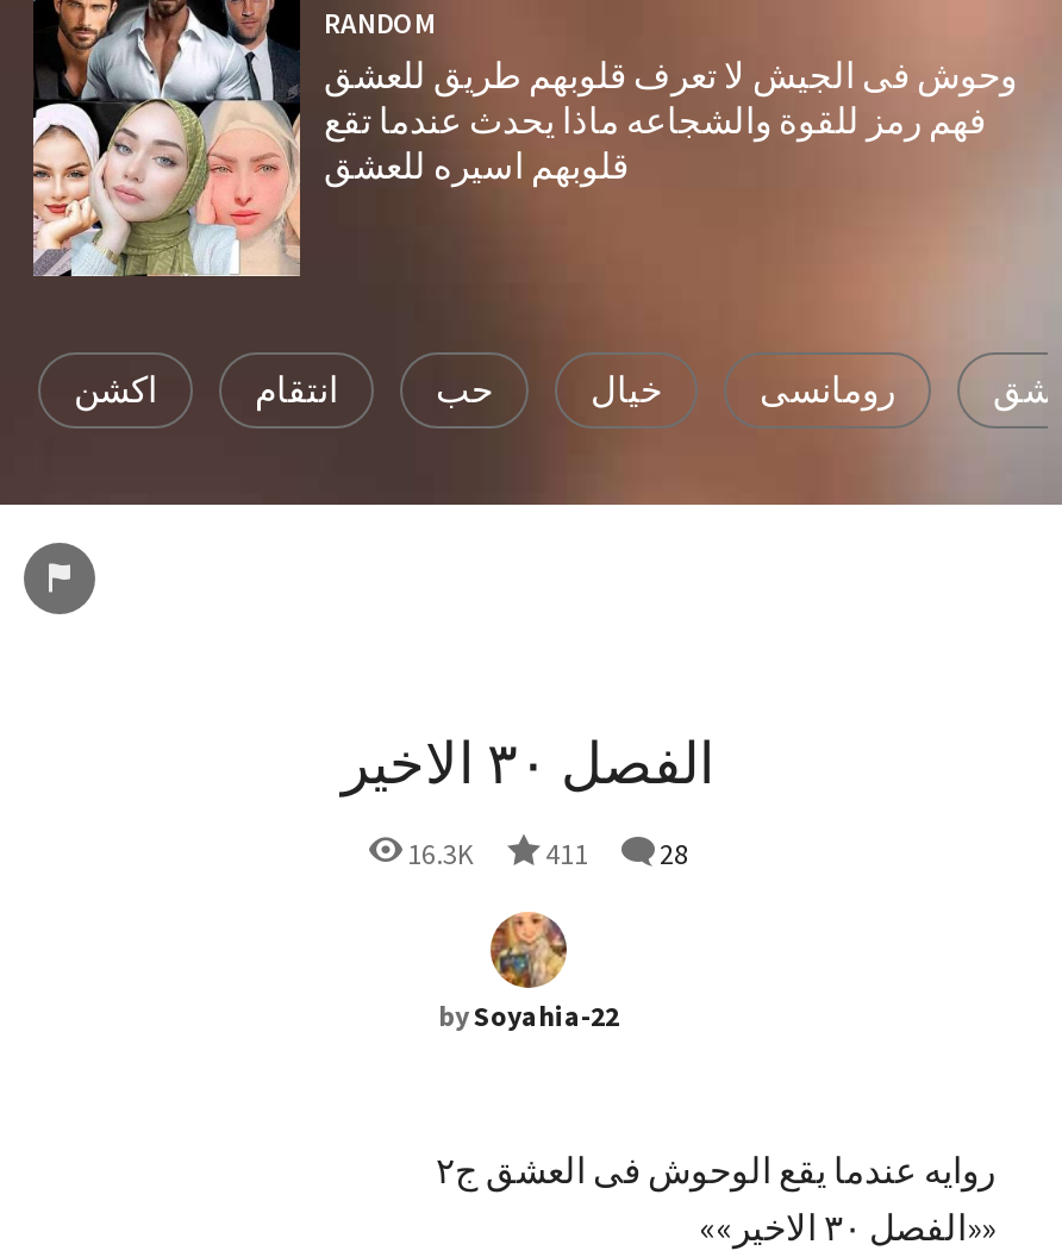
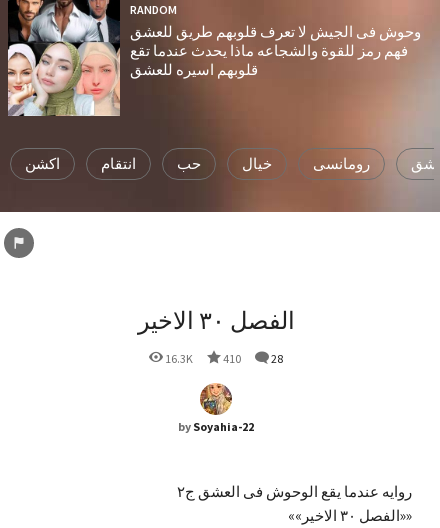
- 16.3K 411 28
+ 16.3K 410 28
